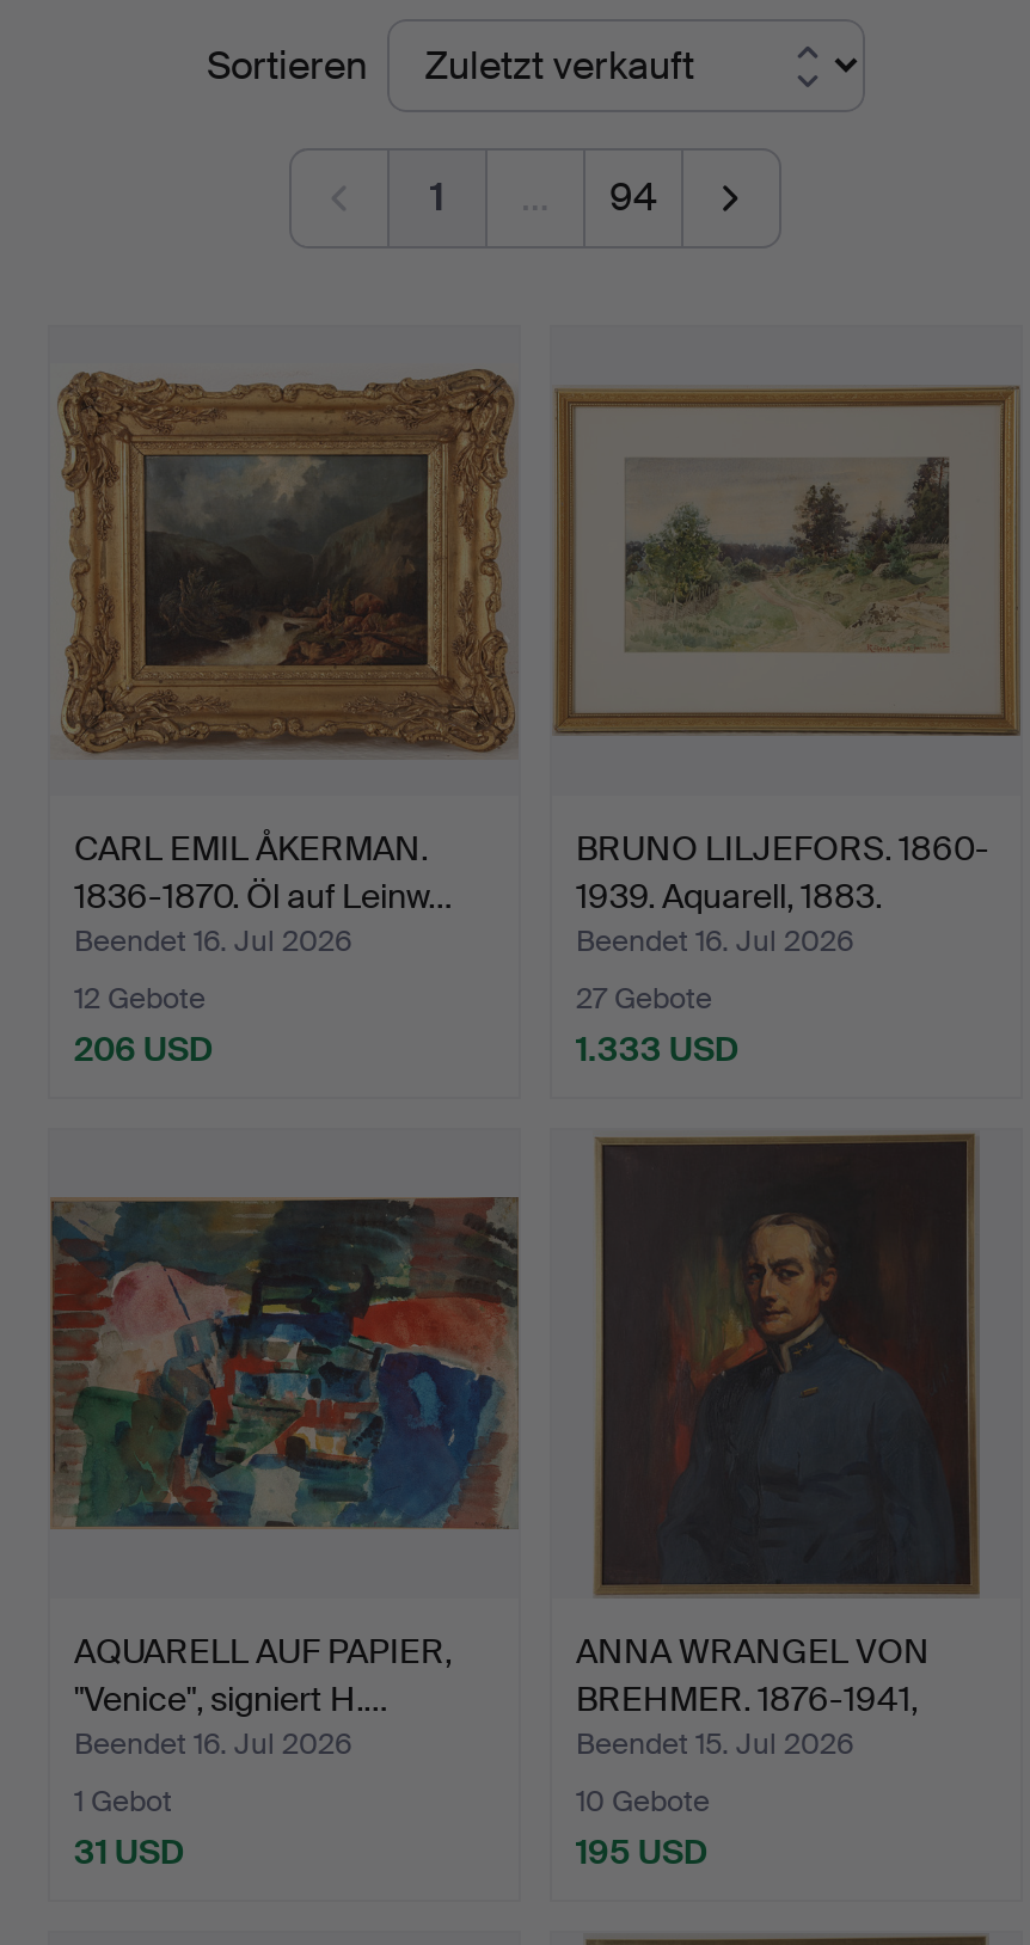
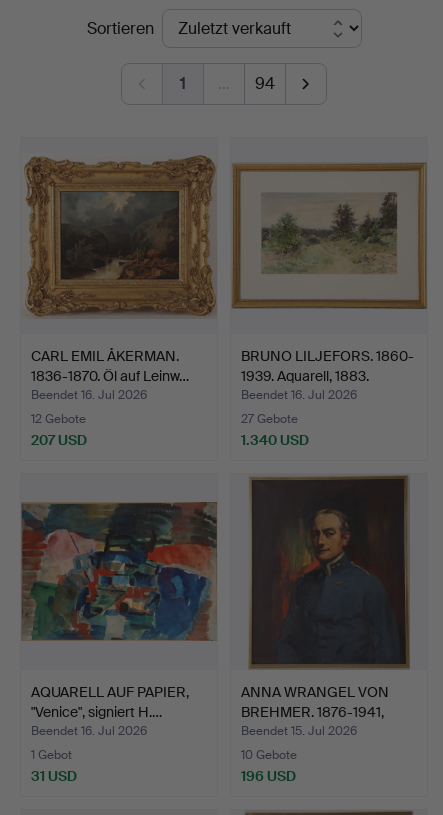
- 206 USD
+ 207 USD

- 1.333 USD
+ 1.340 USD

- 195 USD
+ 196 USD
